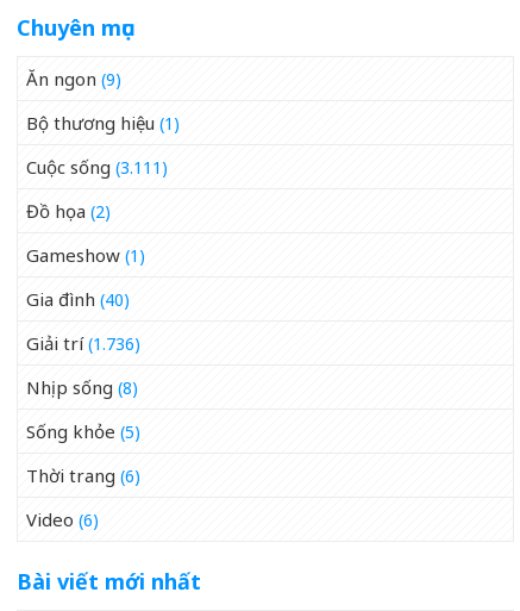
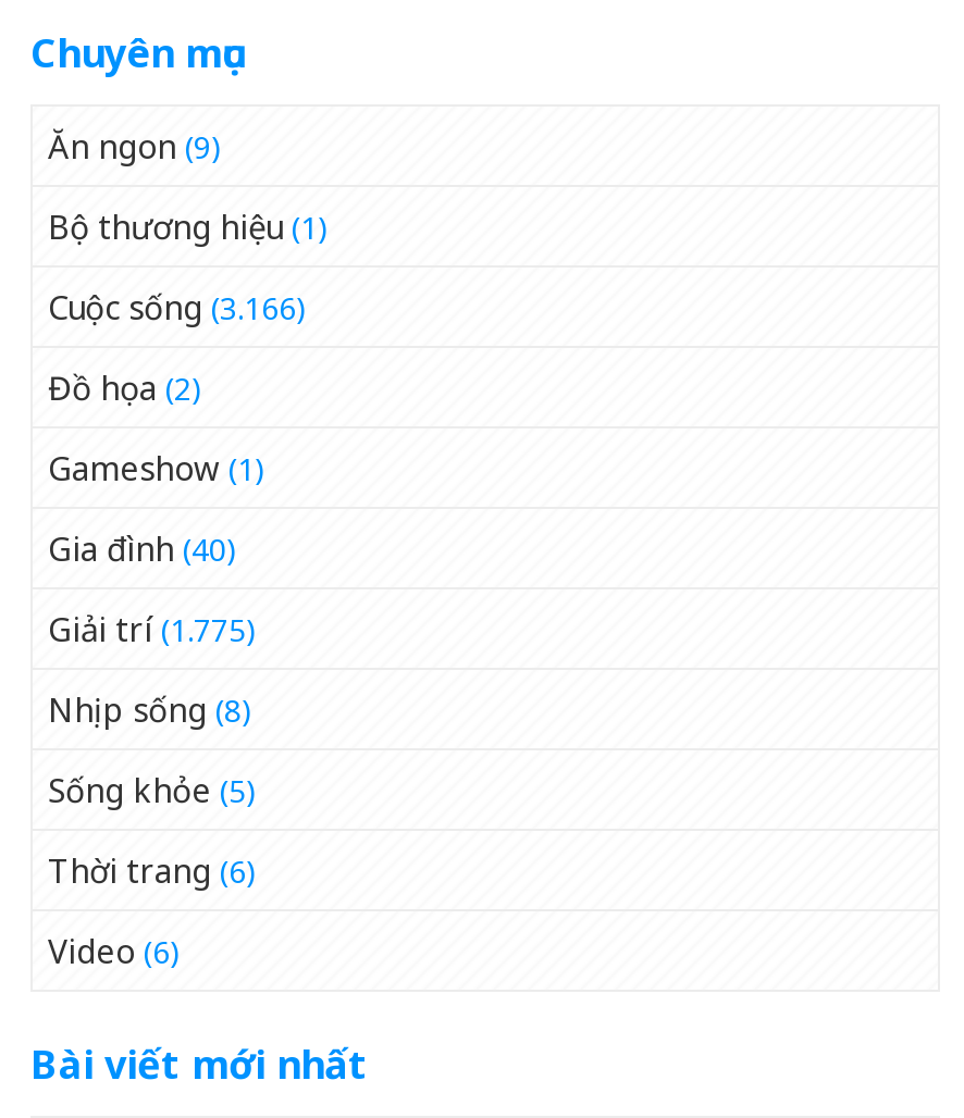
- Cuộc sống (3.111)
+ Cuộc sống (3.166)

- Giải trí (1.736)
+ Giải trí (1.775)
